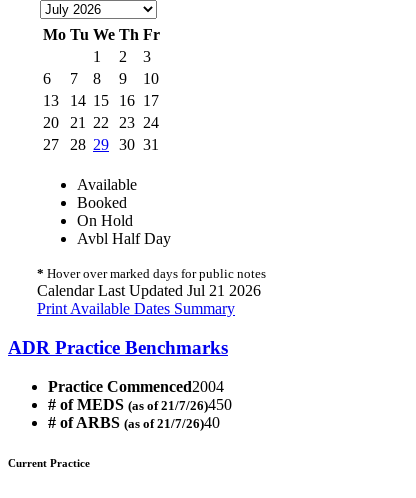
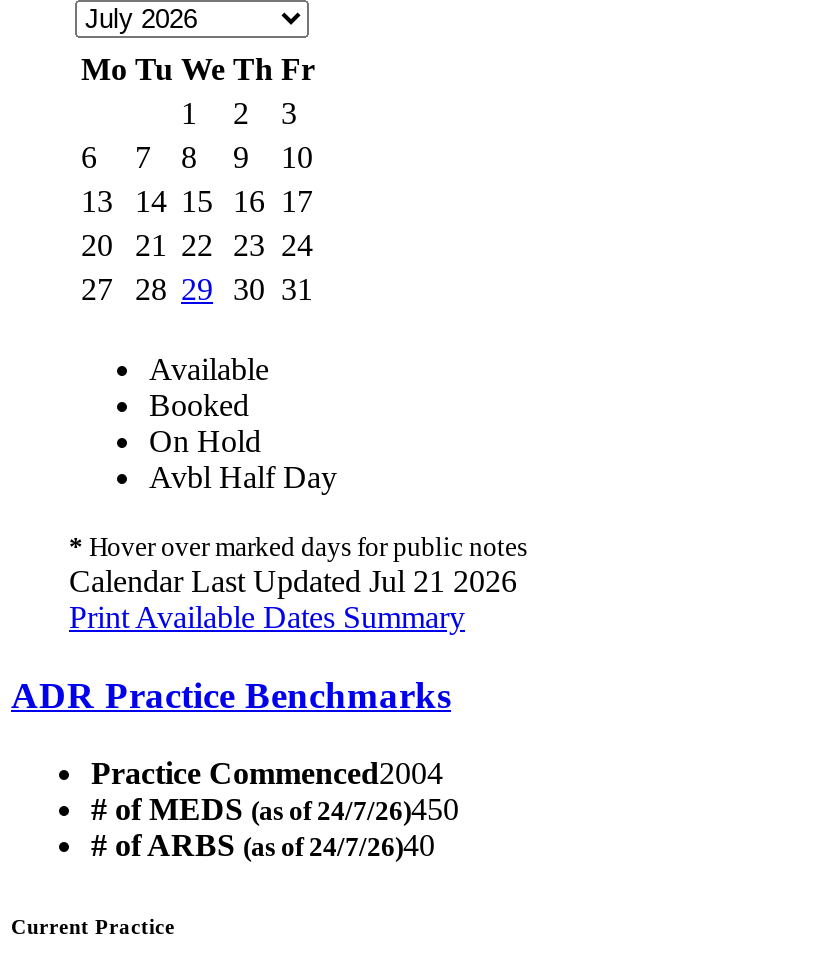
- # of MEDS (as of 21/7/26)450
+ # of MEDS (as of 24/7/26)450

- # of ARBS (as of 21/7/26)40
+ # of ARBS (as of 24/7/26)40
